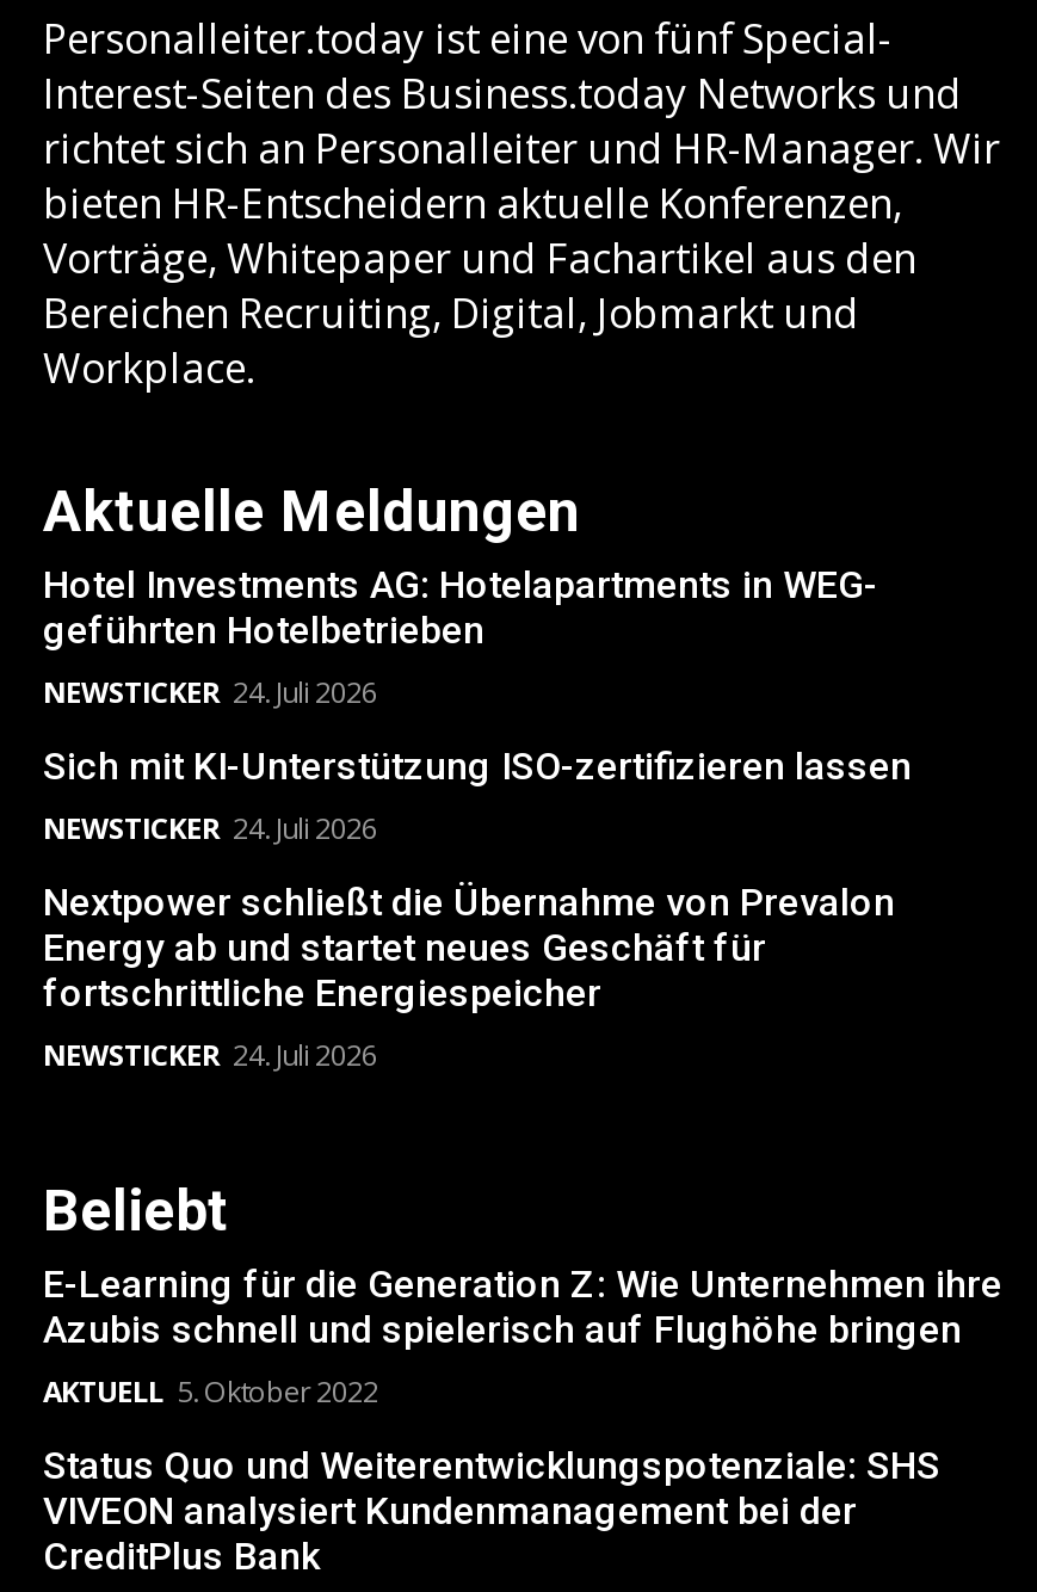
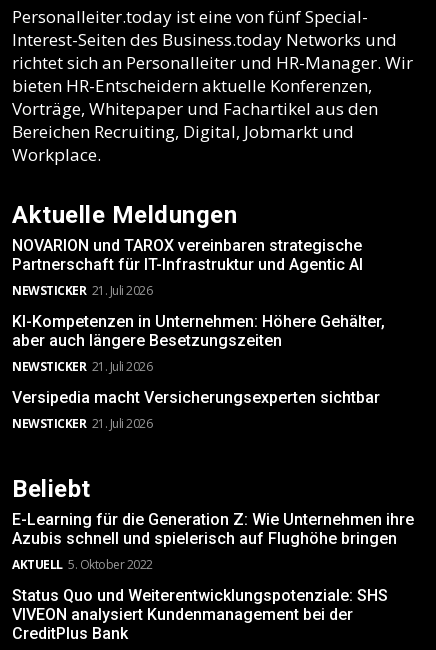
- Hotel Investments AG: Hotelapartments in WEG-
- geführten Hotelbetrieben
- NEWSTICKER 24. Juli 2026
+ NOVARION und TAROX vereinbaren strategische
+ Partnerschaft für IT-Infrastruktur und Agentic AI
+ NEWSTICKER 21. Juli 2026

- Sich mit KI-Unterstützung ISO-zertifizieren lassen
- NEWSTICKER 24. Juli 2026
+ KI-Kompetenzen in Unternehmen: Höhere Gehälter,
+ aber auch längere Besetzungszeiten
+ NEWSTICKER 21. Juli 2026

- Nextpower schließt die Übernahme von Prevalon
- Energy ab und startet neues Geschäft für
- fortschrittliche Energiespeicher
- NEWSTICKER 24. Juli 2026
+ Versipedia macht Versicherungsexperten sichtbar
+ NEWSTICKER 21. Juli 2026
